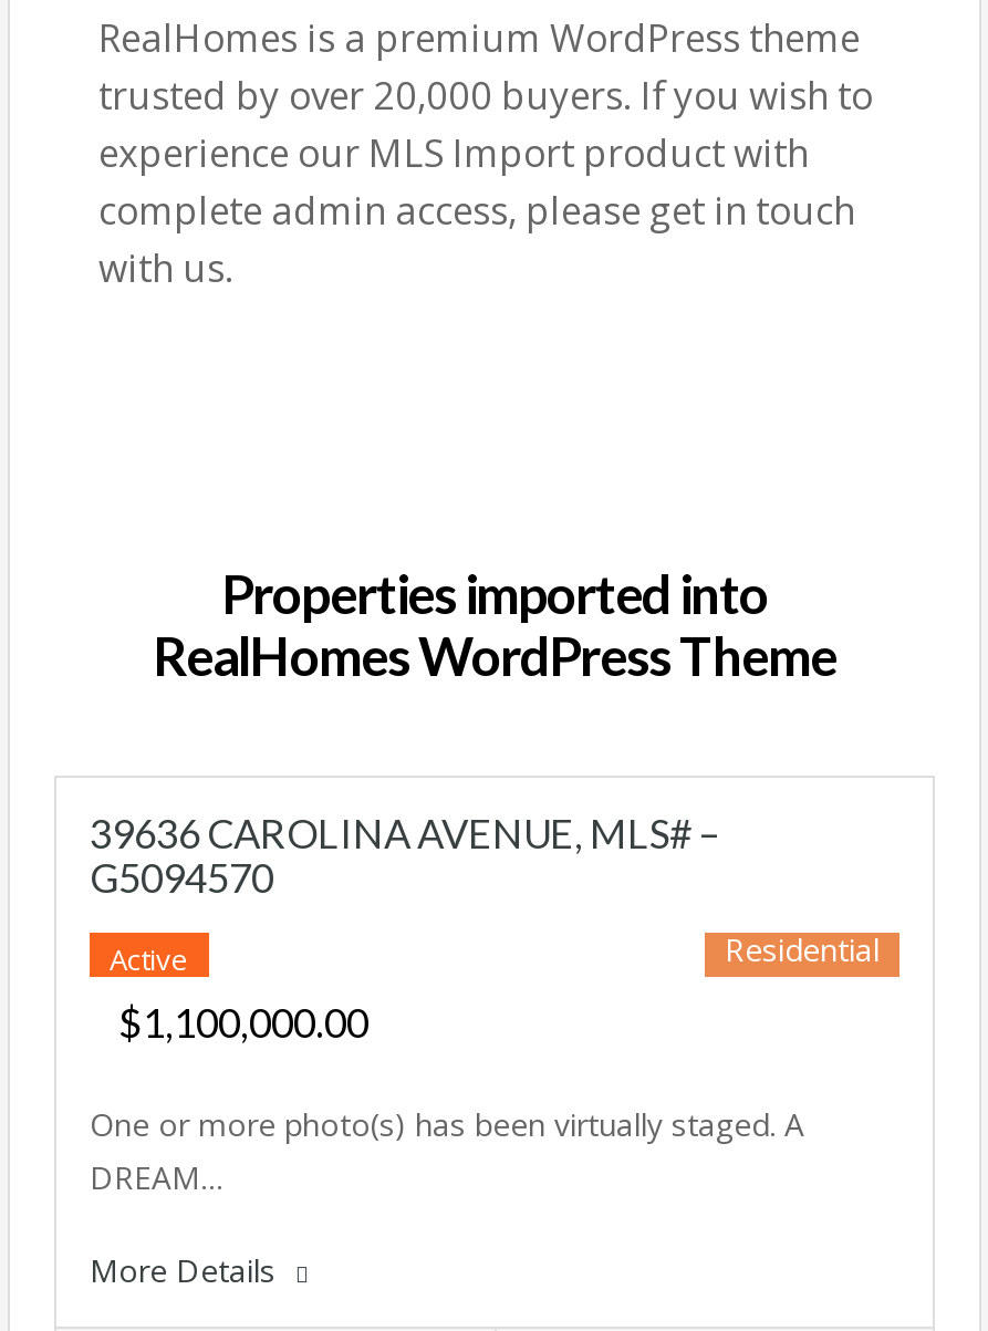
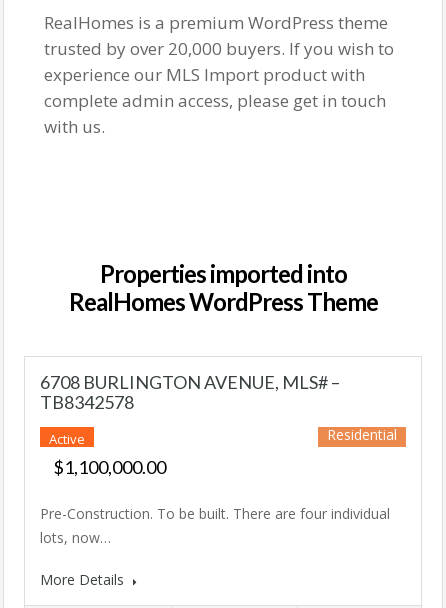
- 39636 CAROLINA AVENUE, MLS# –
- G5094570
+ 6708 BURLINGTON AVENUE, MLS# –
+ TB8342578

- One or more photo(s) has been virtually staged. A
- DREAM…
+ Pre-Construction. To be built. There are four individual
+ lots, now…
